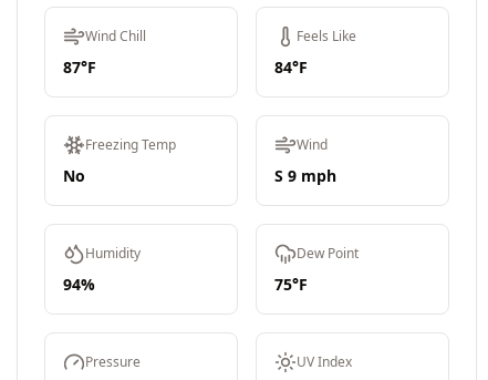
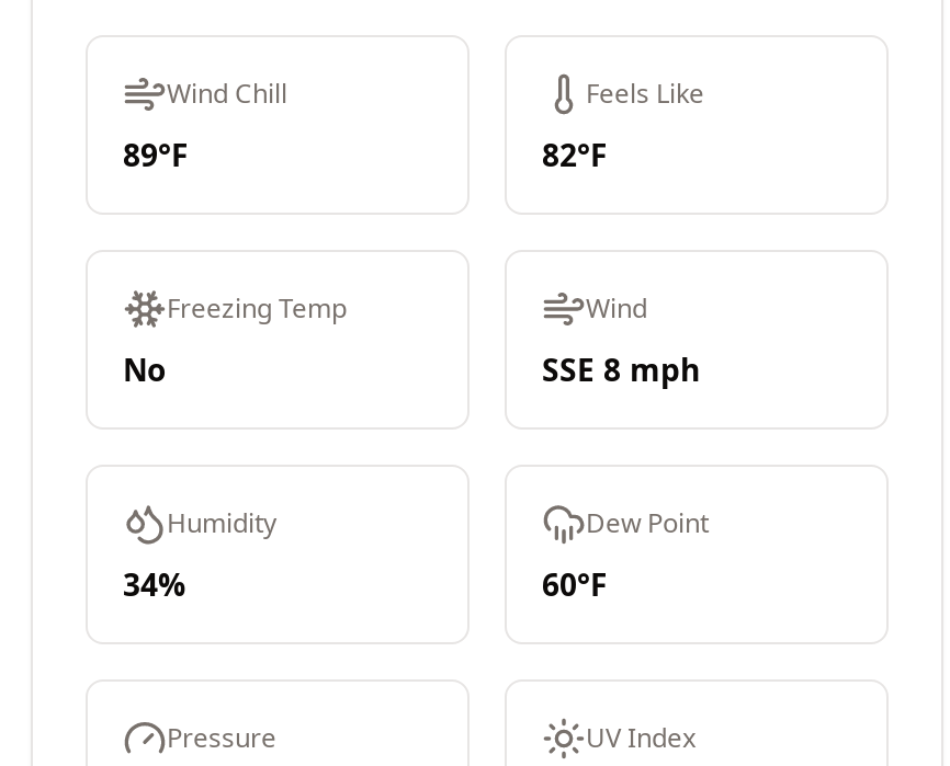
- 87°F
+ 89°F

- 84°F
+ 82°F

- S 9 mph
+ SSE 8 mph

- 94%
+ 34%

- 75°F
+ 60°F
